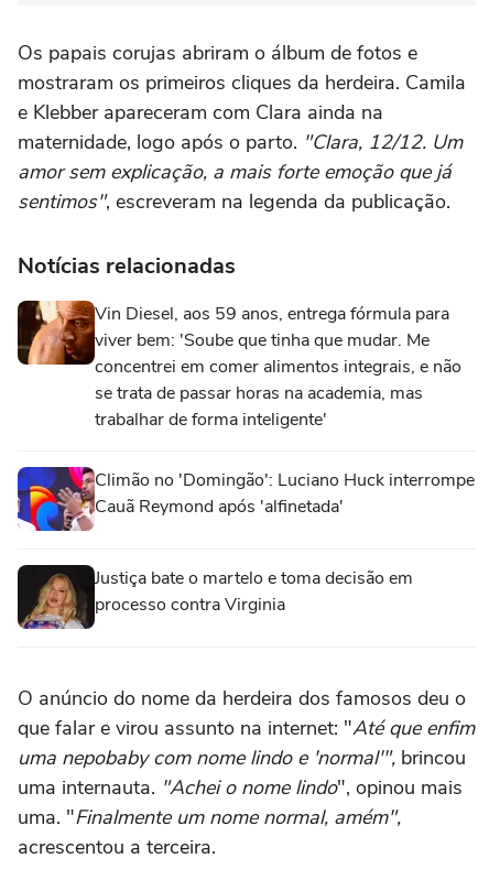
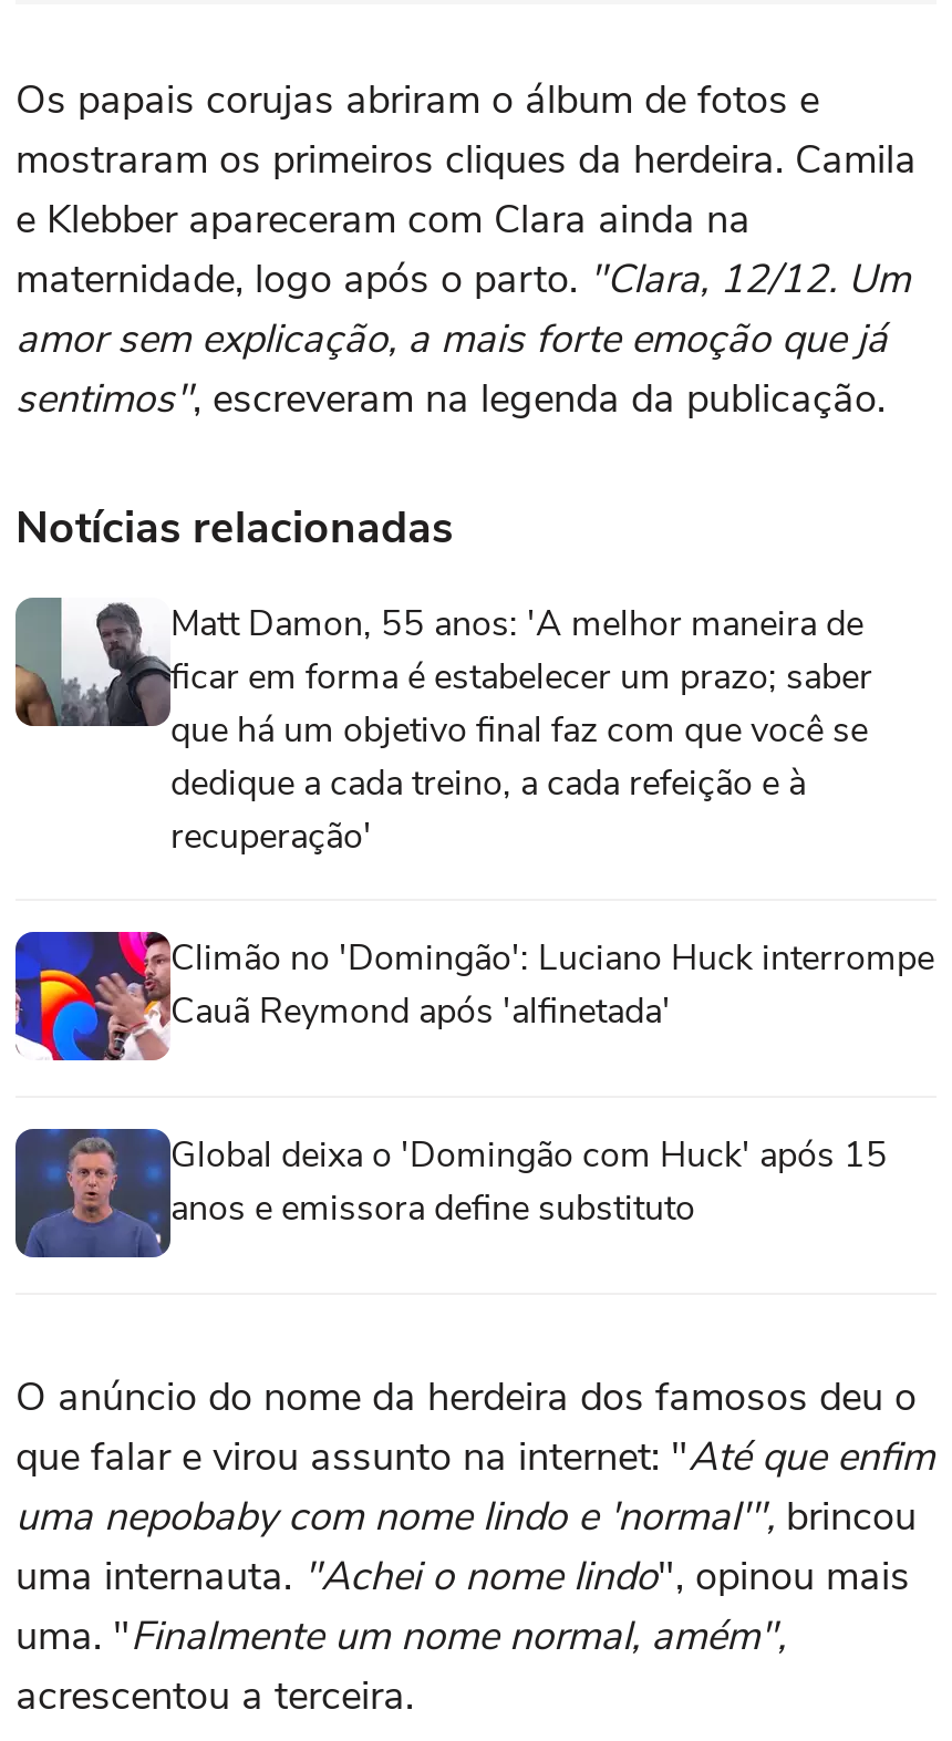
- [image]
- Vin Diesel, aos 59 anos, entrega fórmula para
- viver bem: 'Soube que tinha que mudar. Me
- concentrei em comer alimentos integrais, e não
- se trata de passar horas na academia, mas
- trabalhar de forma inteligente'
+ [image]
+ Matt Damon, 55 anos: 'A melhor maneira de
+ ficar em forma é estabelecer um prazo; saber
+ que há um objetivo final faz com que você se
+ dedique a cada treino, a cada refeição e à
+ recuperação'

- [image]
- Justiça bate o martelo e toma decisão em
- processo contra Virginia
+ [image]
+ Global deixa o 'Domingão com Huck' após 15
+ anos e emissora define substituto
